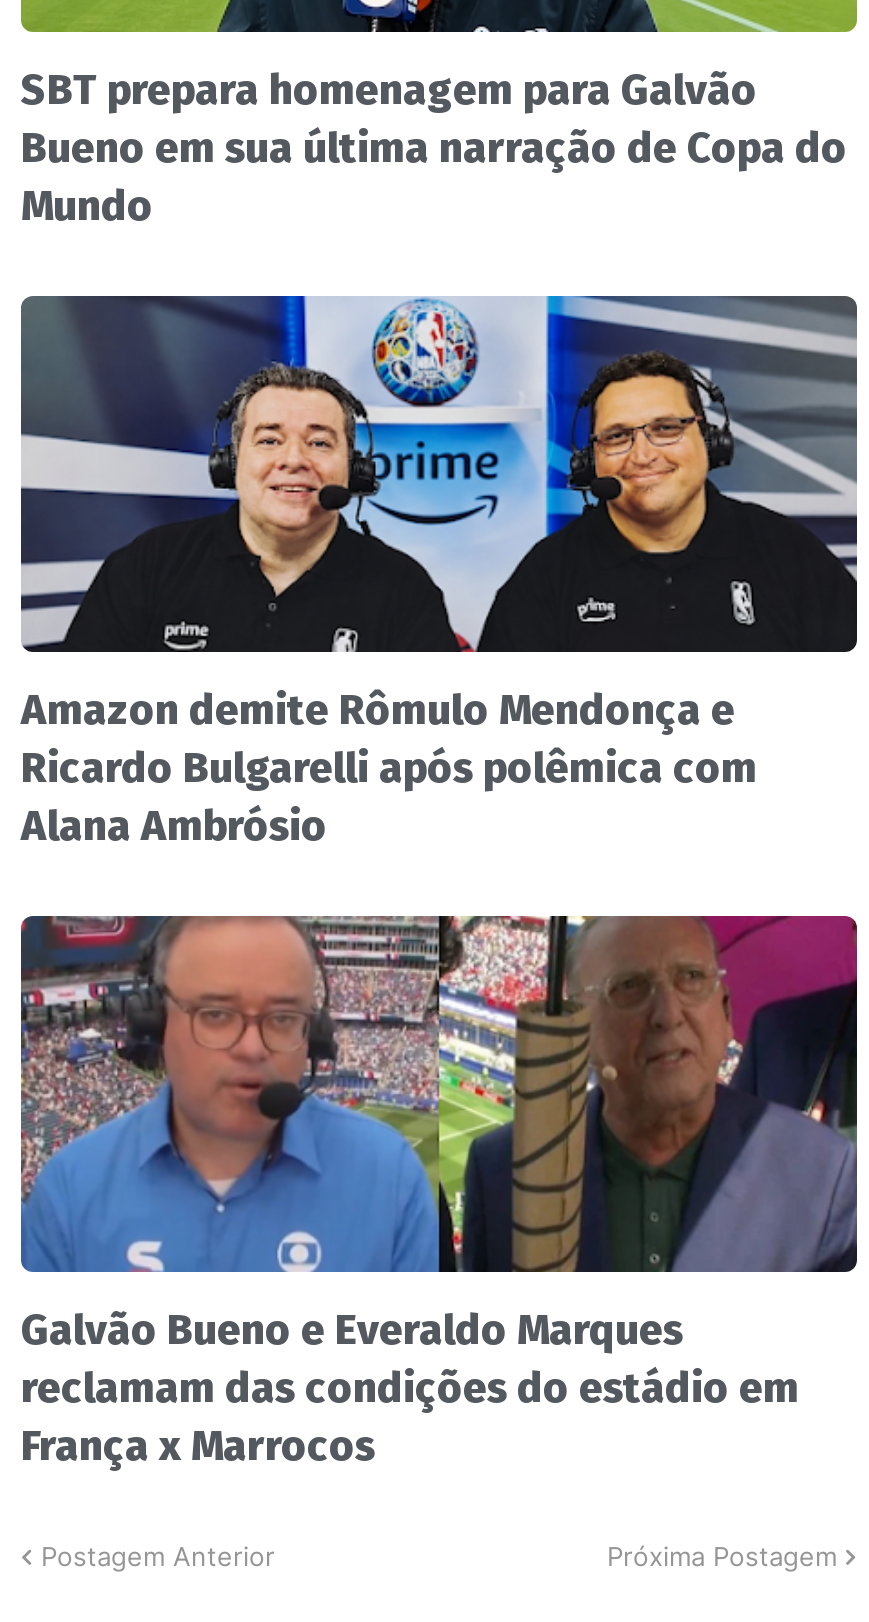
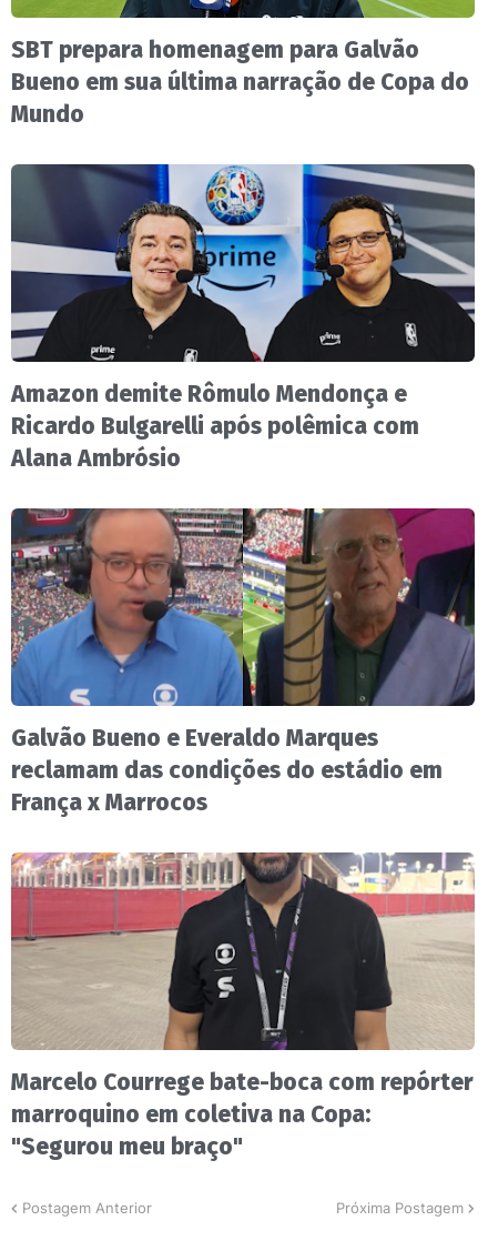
+ [image]
+ Marcelo Courrege bate-boca com repórter
+ marroquino em coletiva na Copa:
+ "Segurou meu braço"
